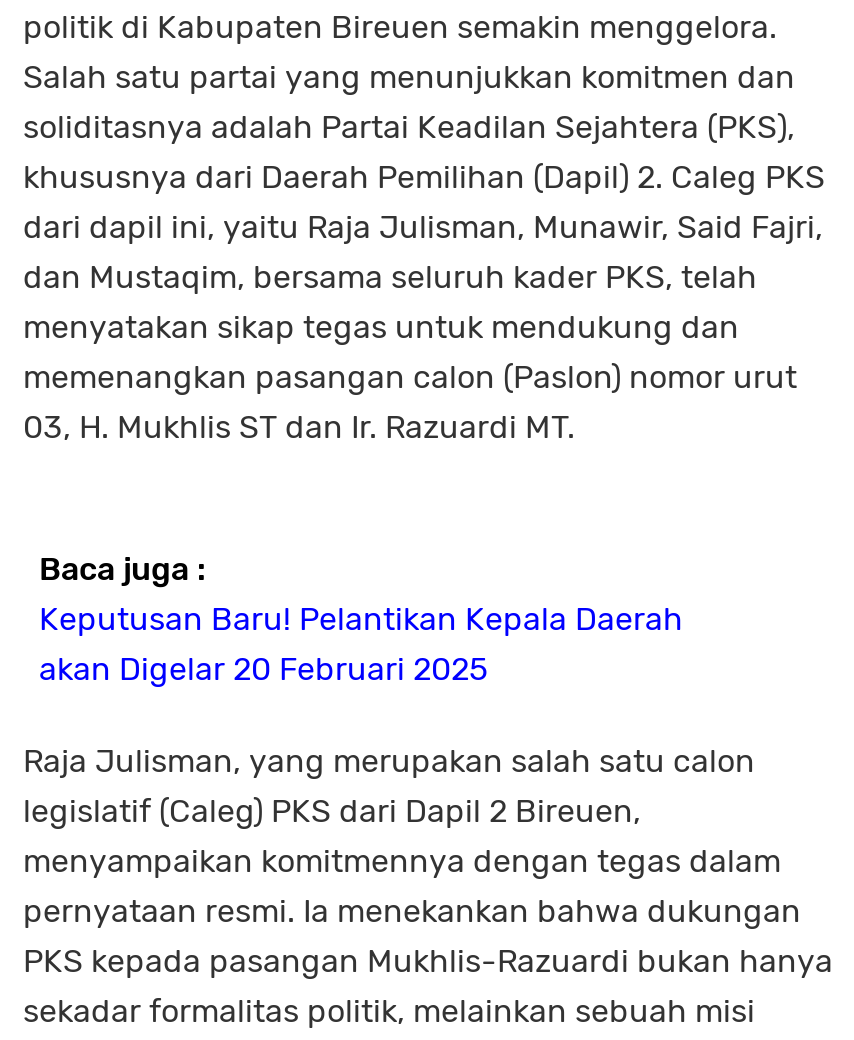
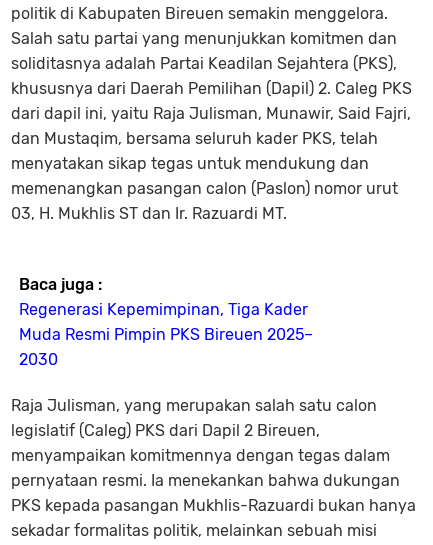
- Keputusan Baru! Pelantikan Kepala Daerah
- akan Digelar 20 Februari 2025
+ Regenerasi Kepemimpinan, Tiga Kader
+ Muda Resmi Pimpin PKS Bireuen 2025–
+ 2030
